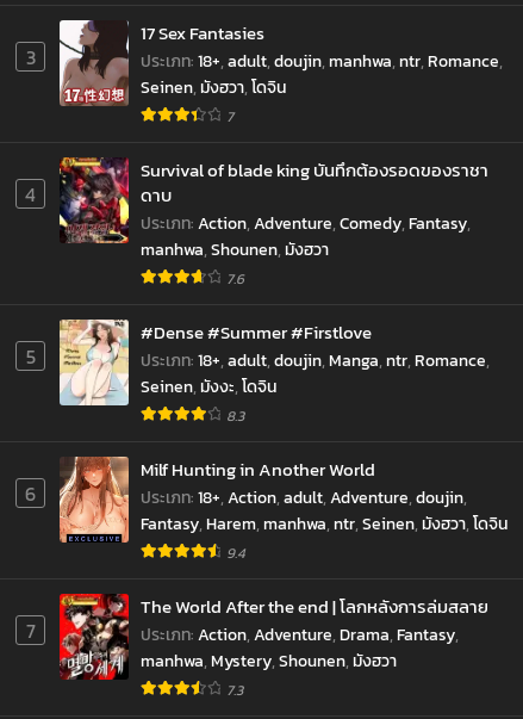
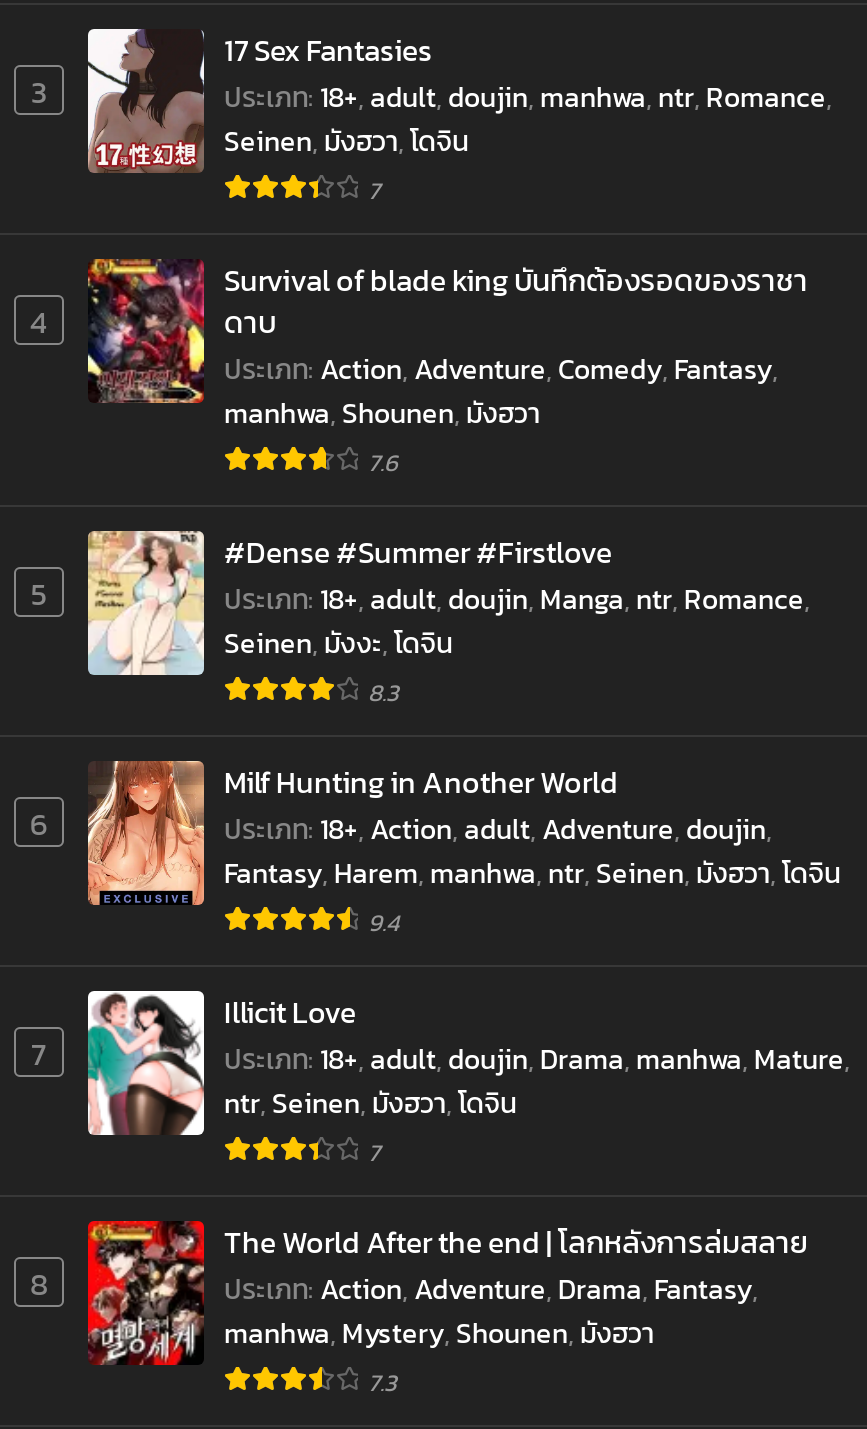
+ [image]
+ Illicit Love
+ ประเภท: 18+, adult, doujin, Drama, manhwa, Mature,
+ ntr, Seinen,มังฮวา,โดจิน
+ 7
+ 8
